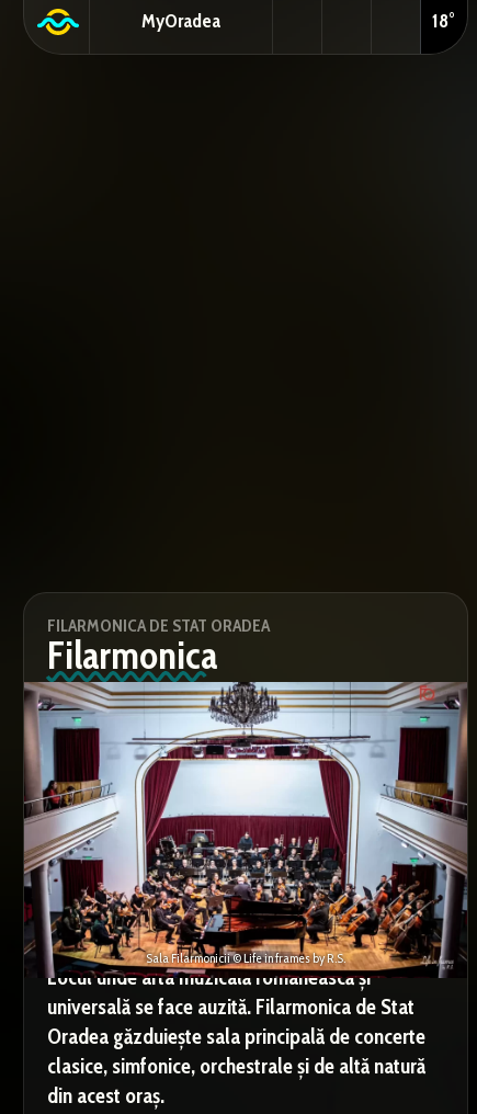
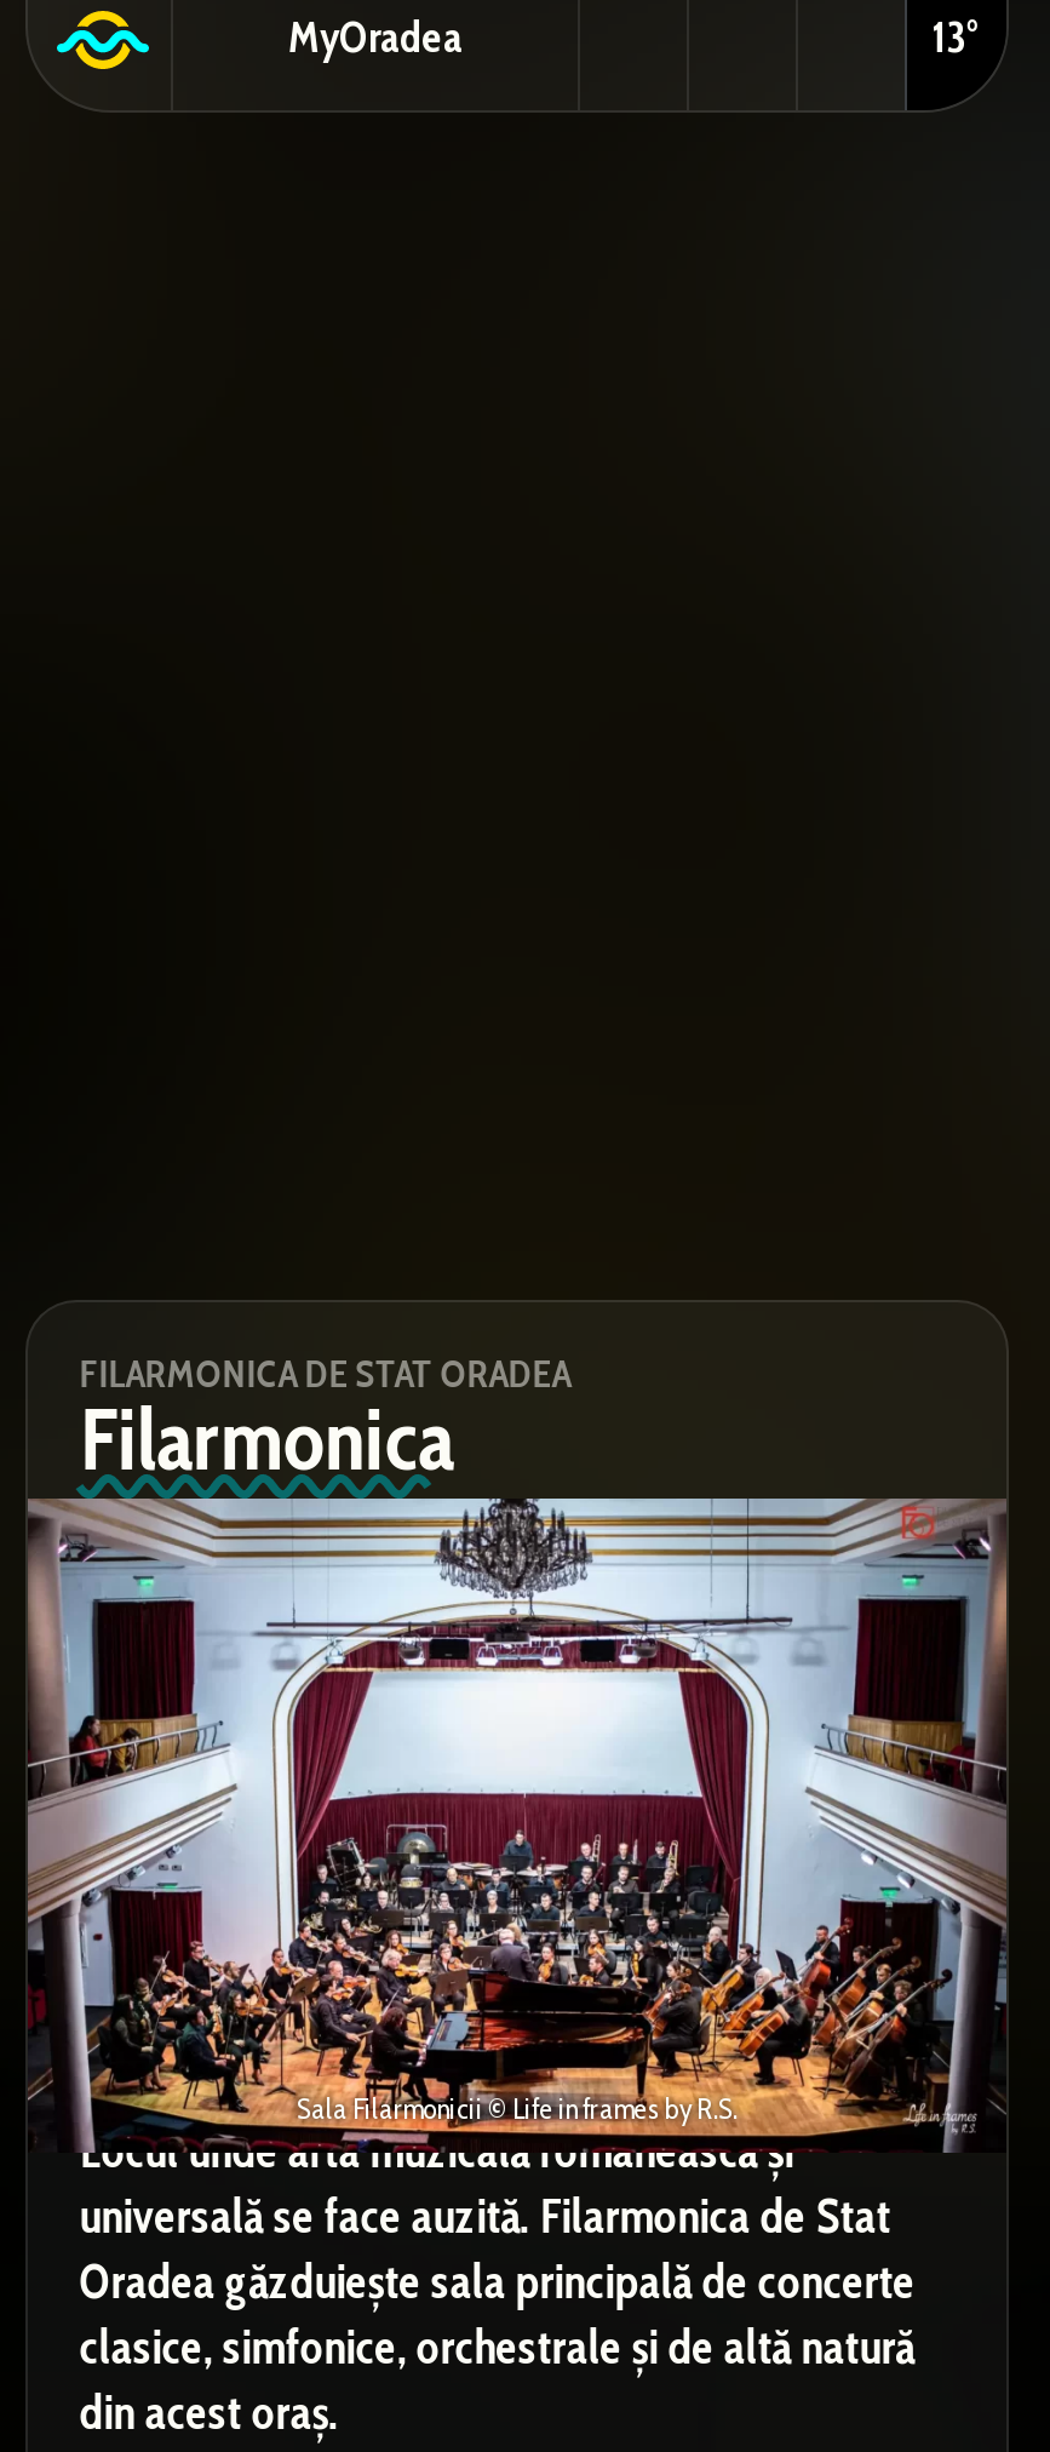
- 18°
+ 13°
